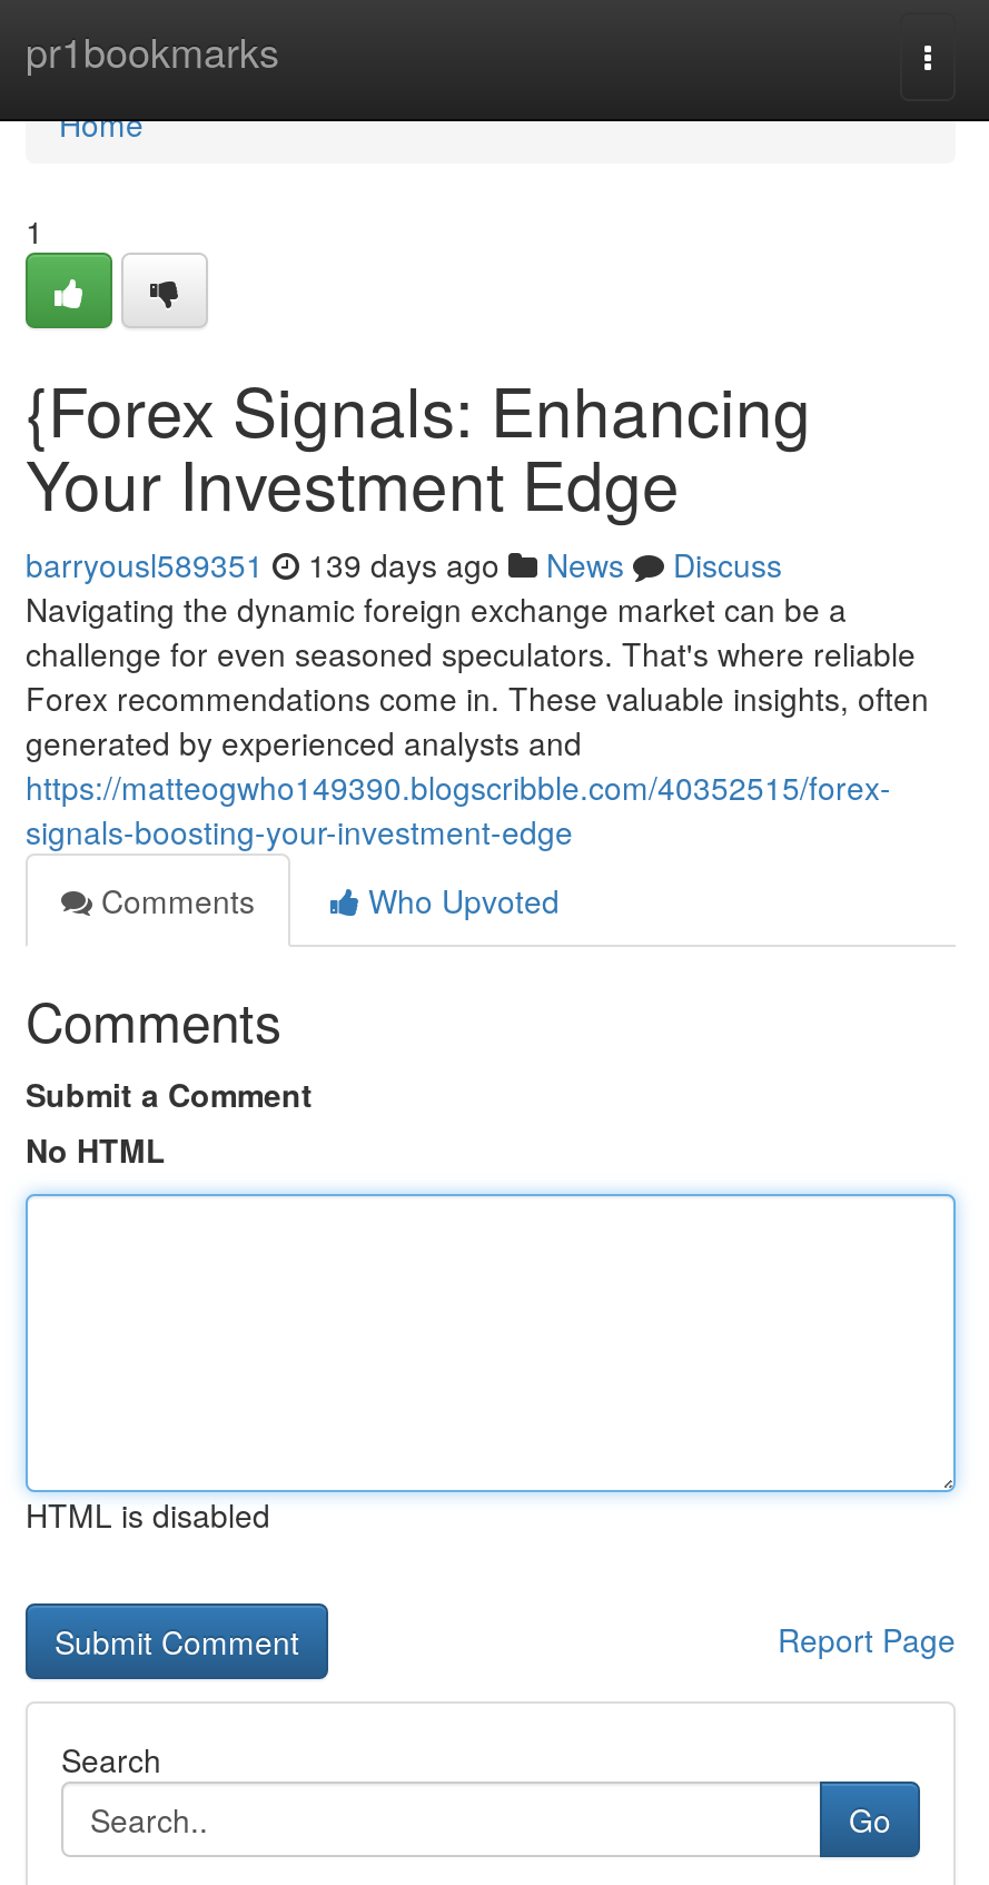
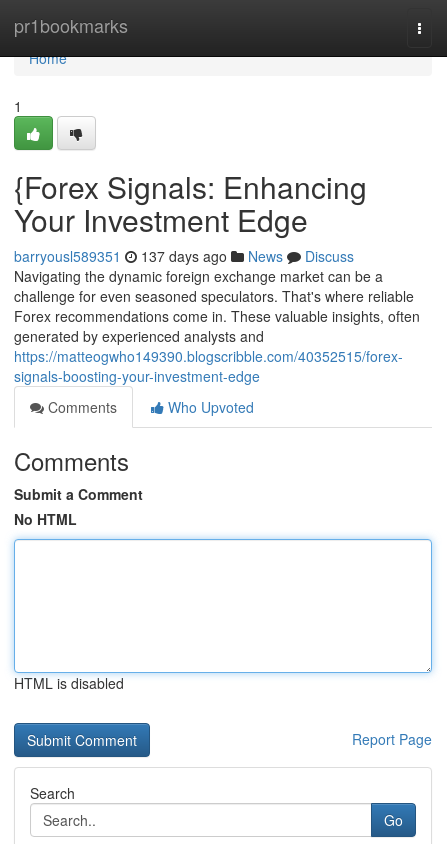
- barryousl589351 139 days ago News Discuss
+ barryousl589351 137 days ago News Discuss
